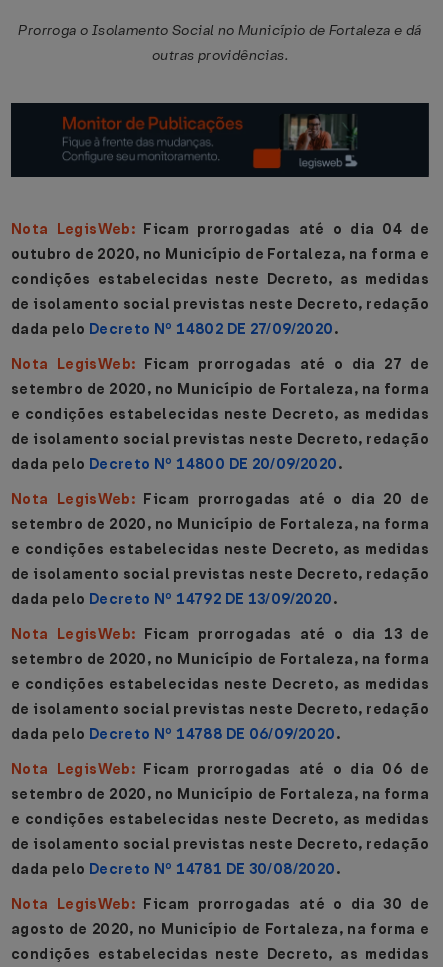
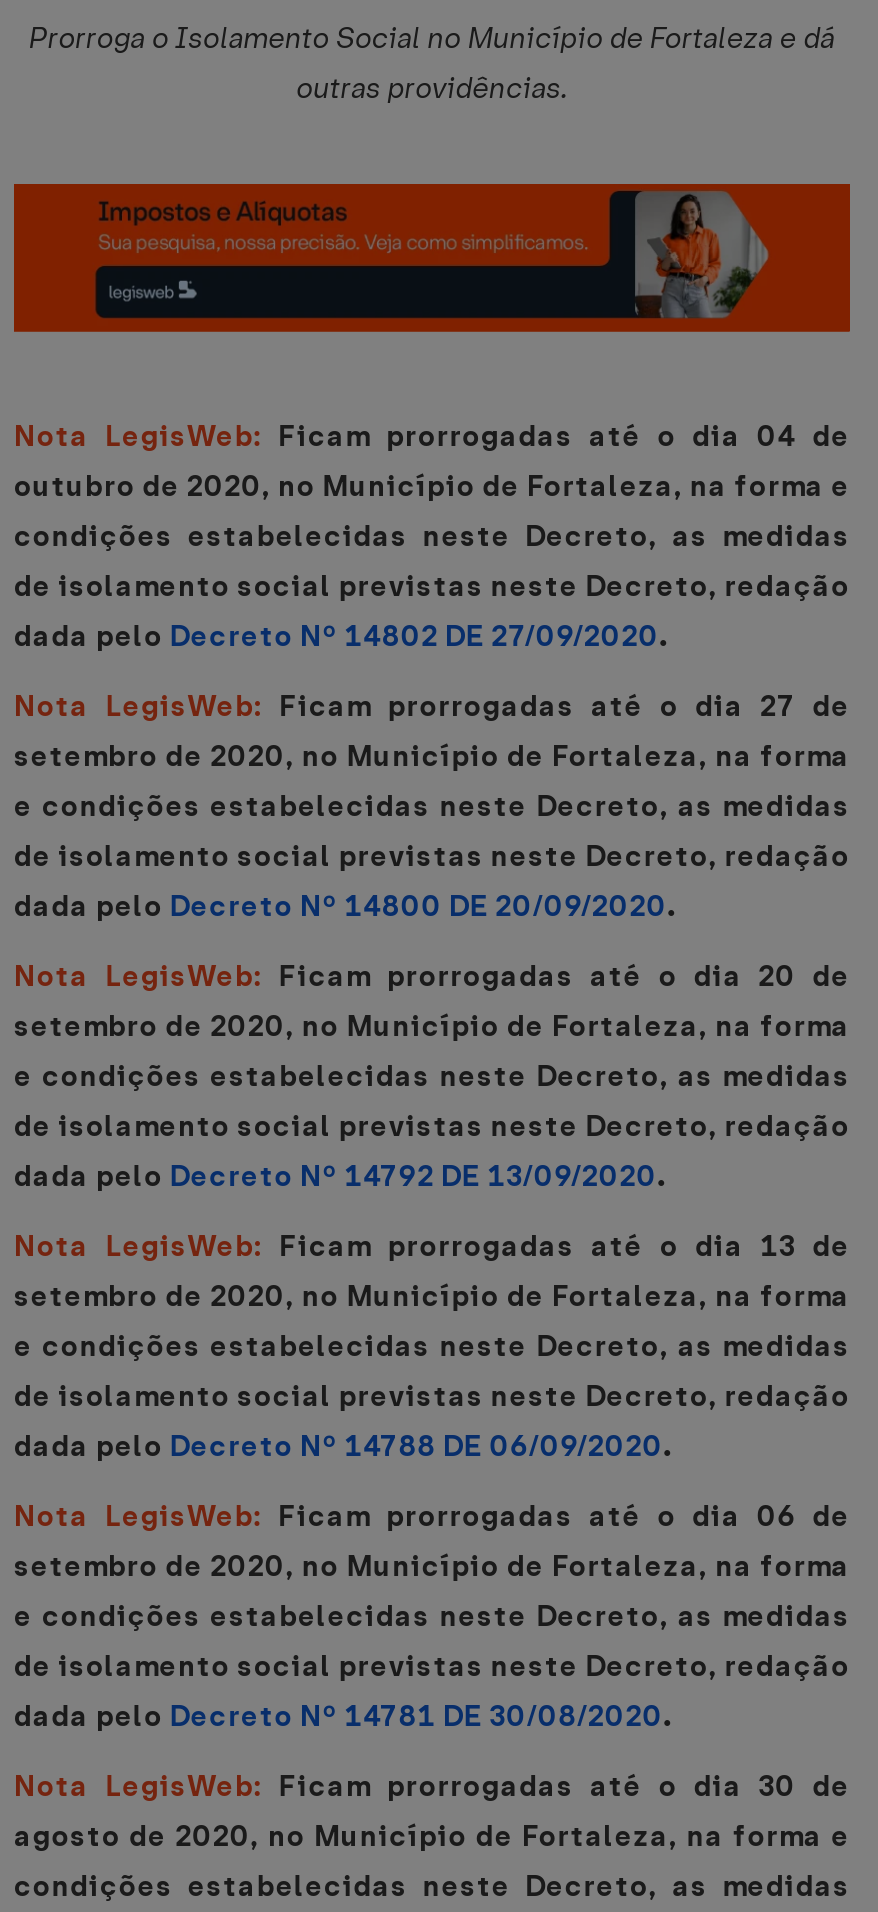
- [image]
+ [image]
